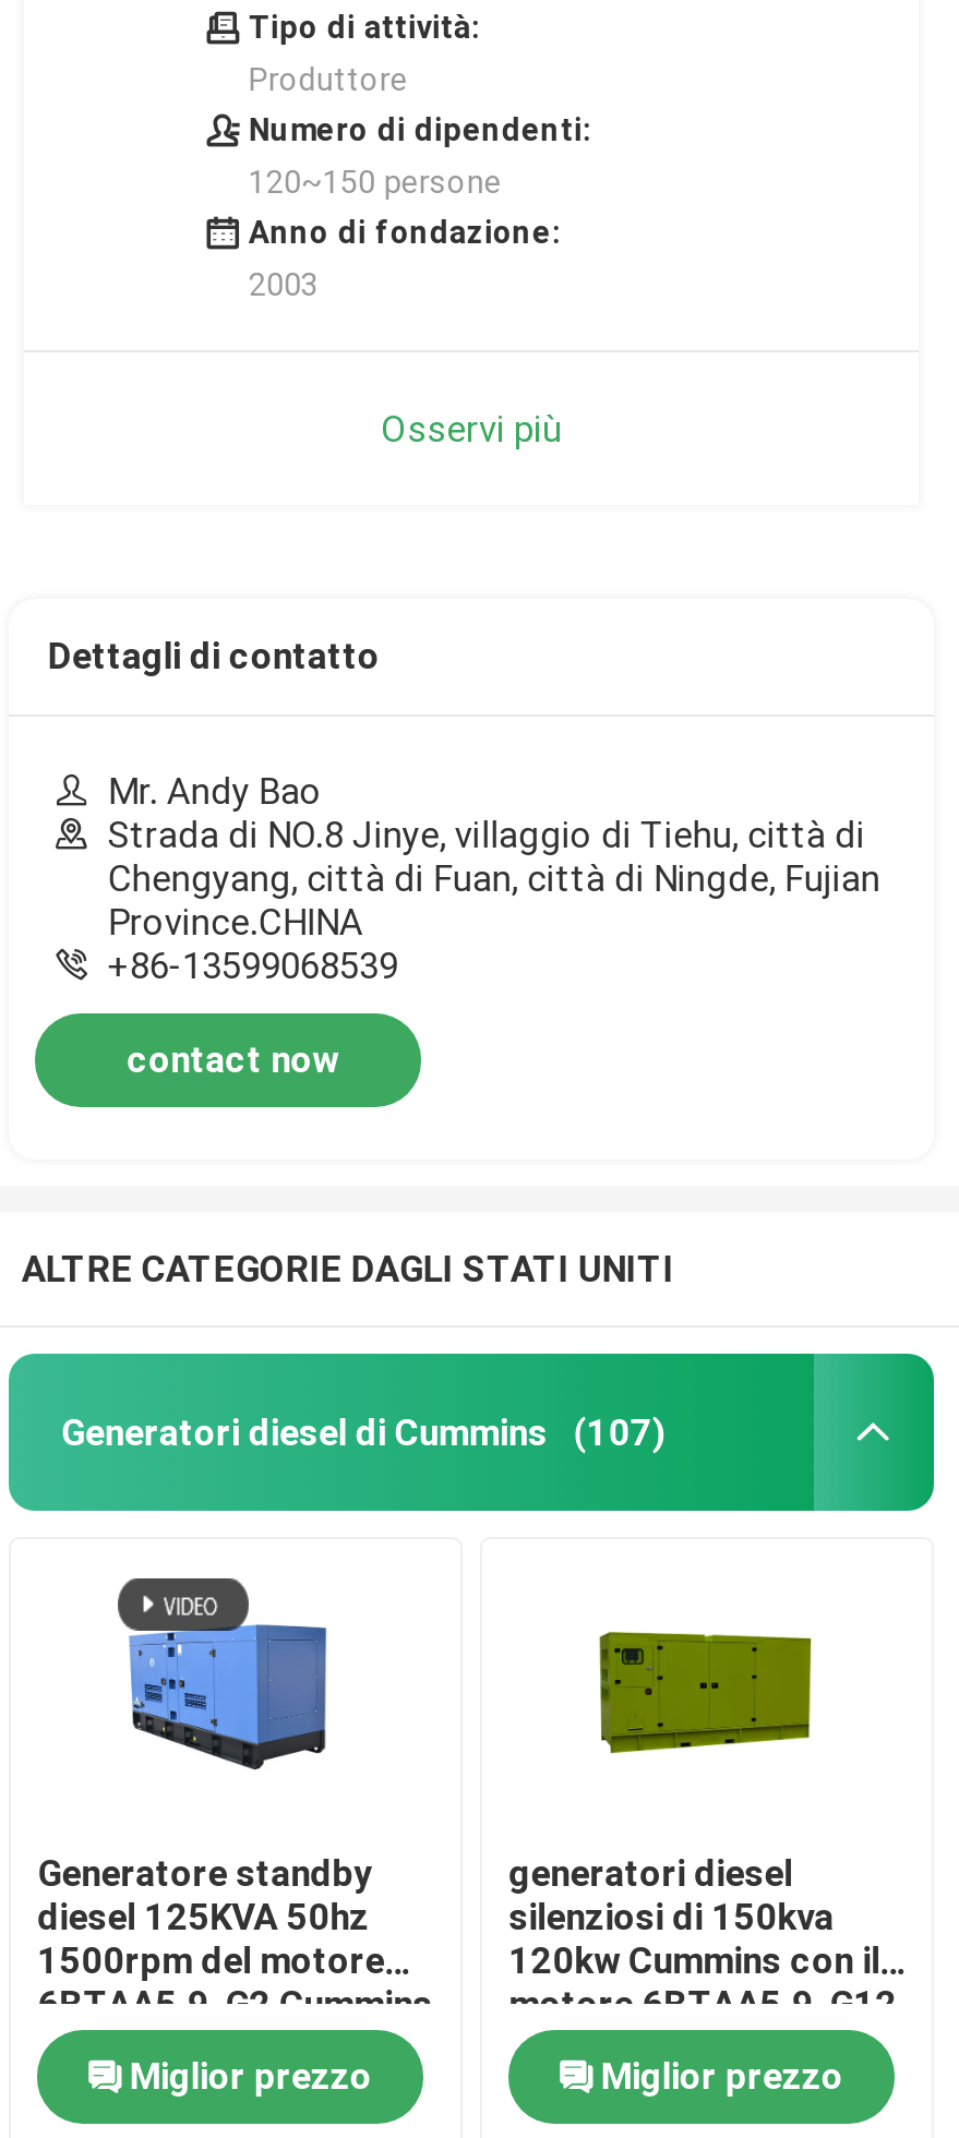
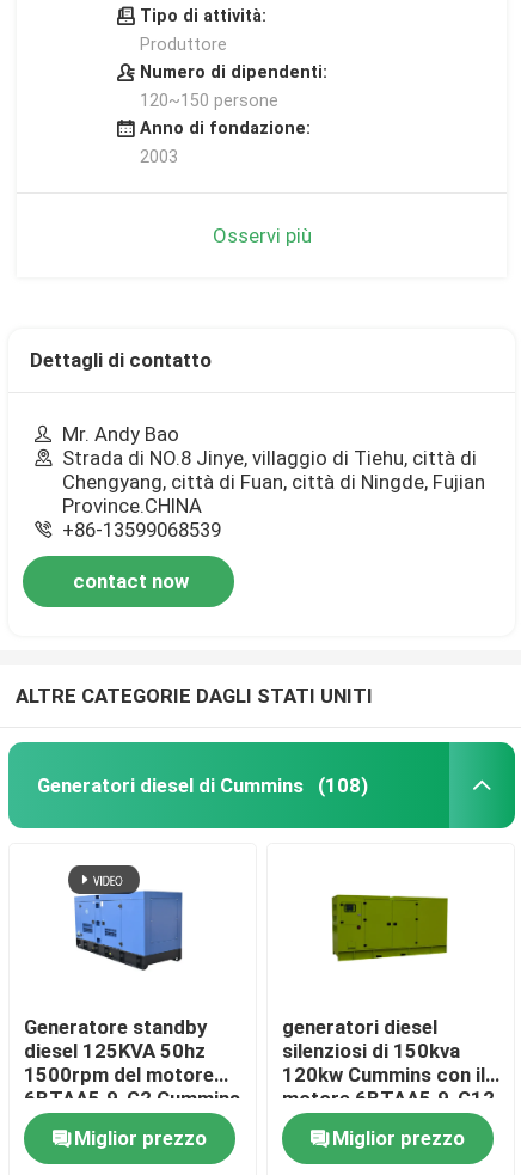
- Generatori diesel di Cummins (107)
+ Generatori diesel di Cummins (108)
